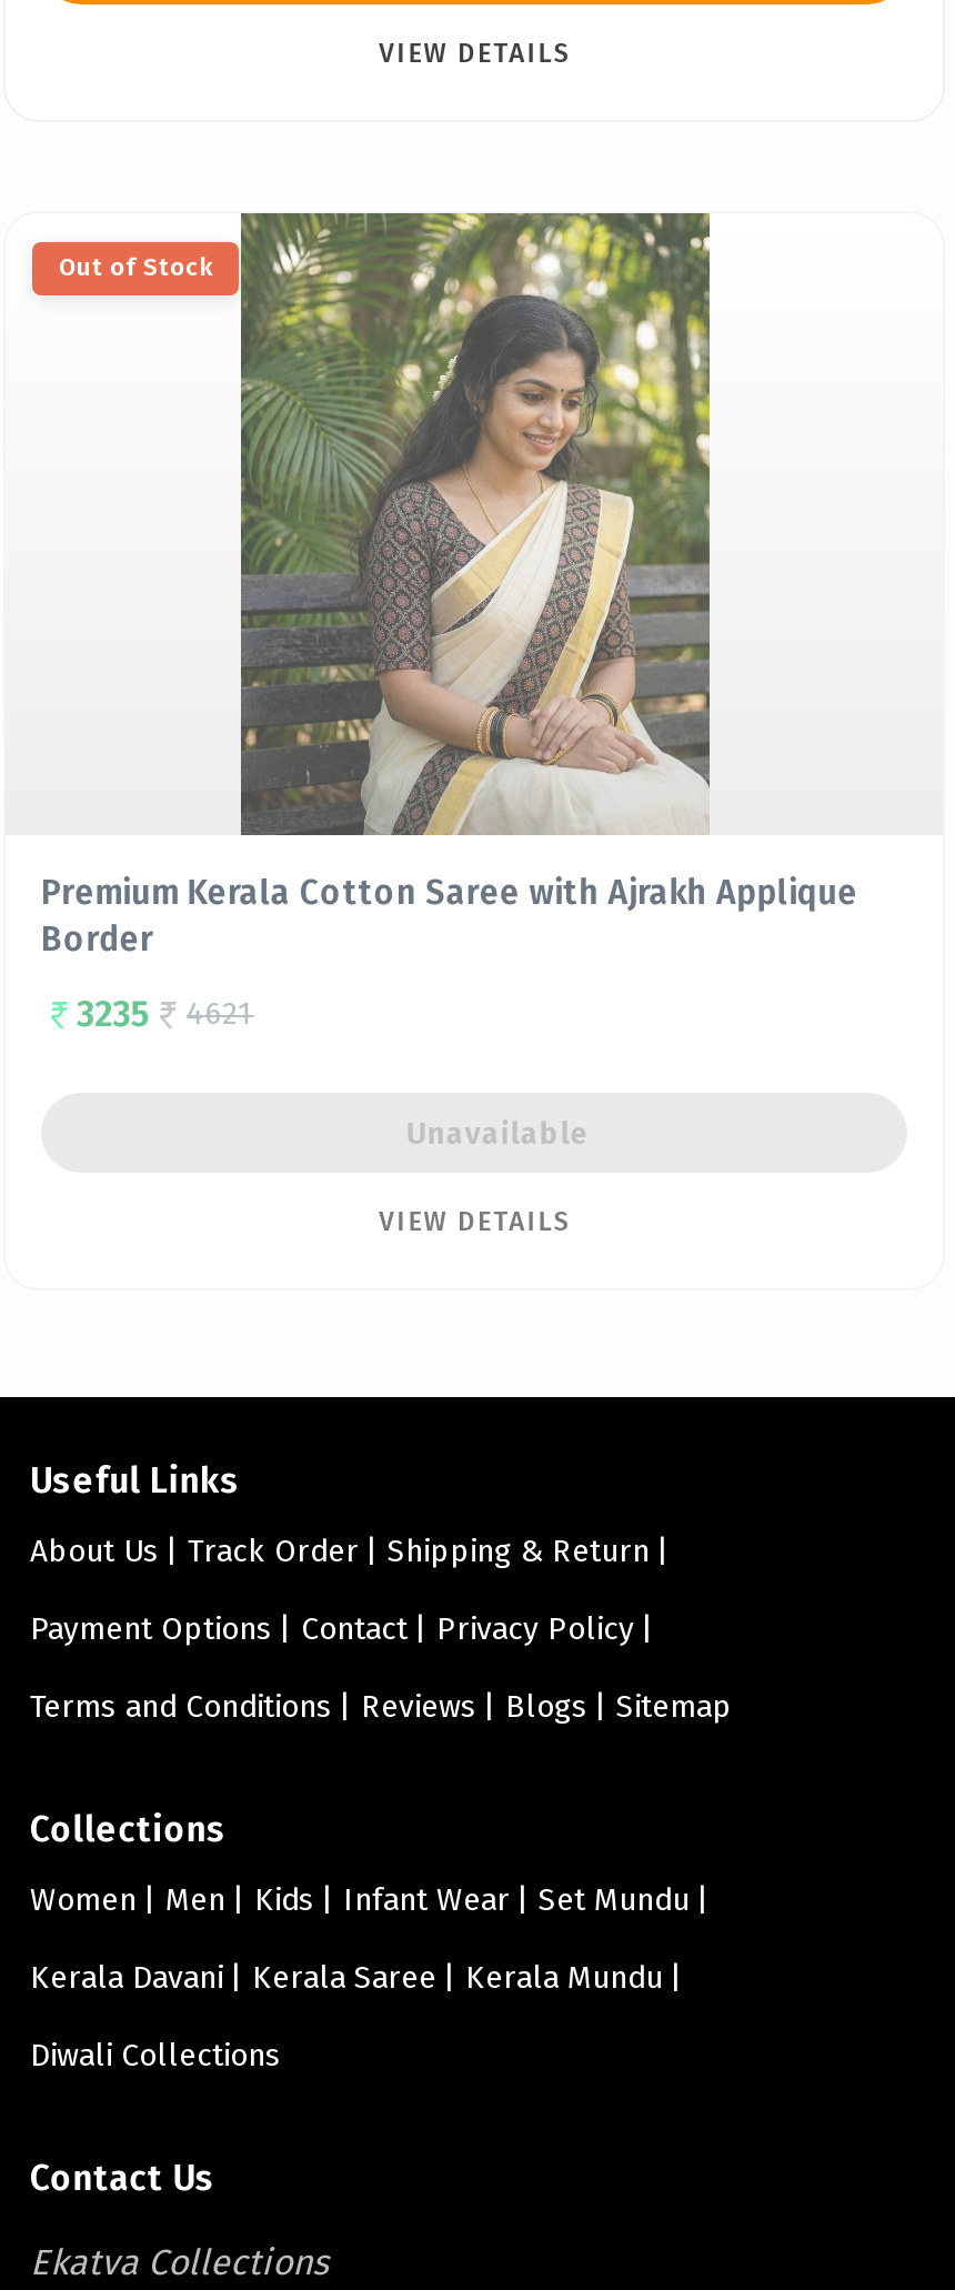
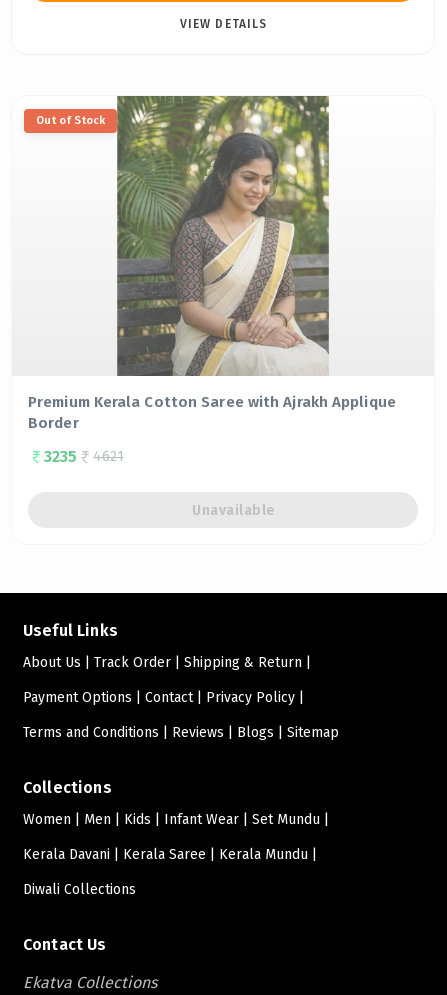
- VIEW DETAILS
